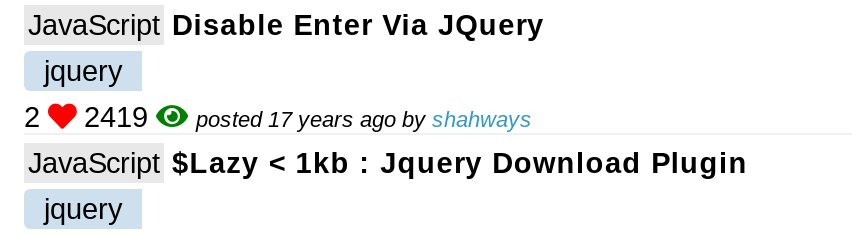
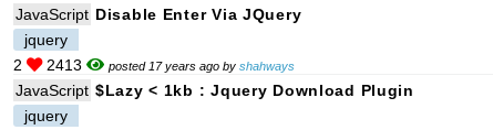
- 2 2419 posted 17 years ago by shahways
+ 2 2413 posted 17 years ago by shahways
